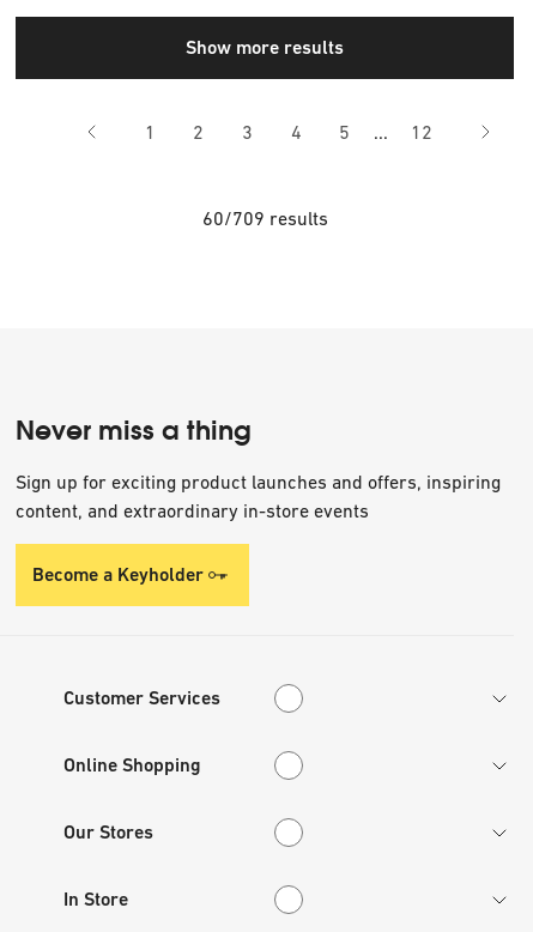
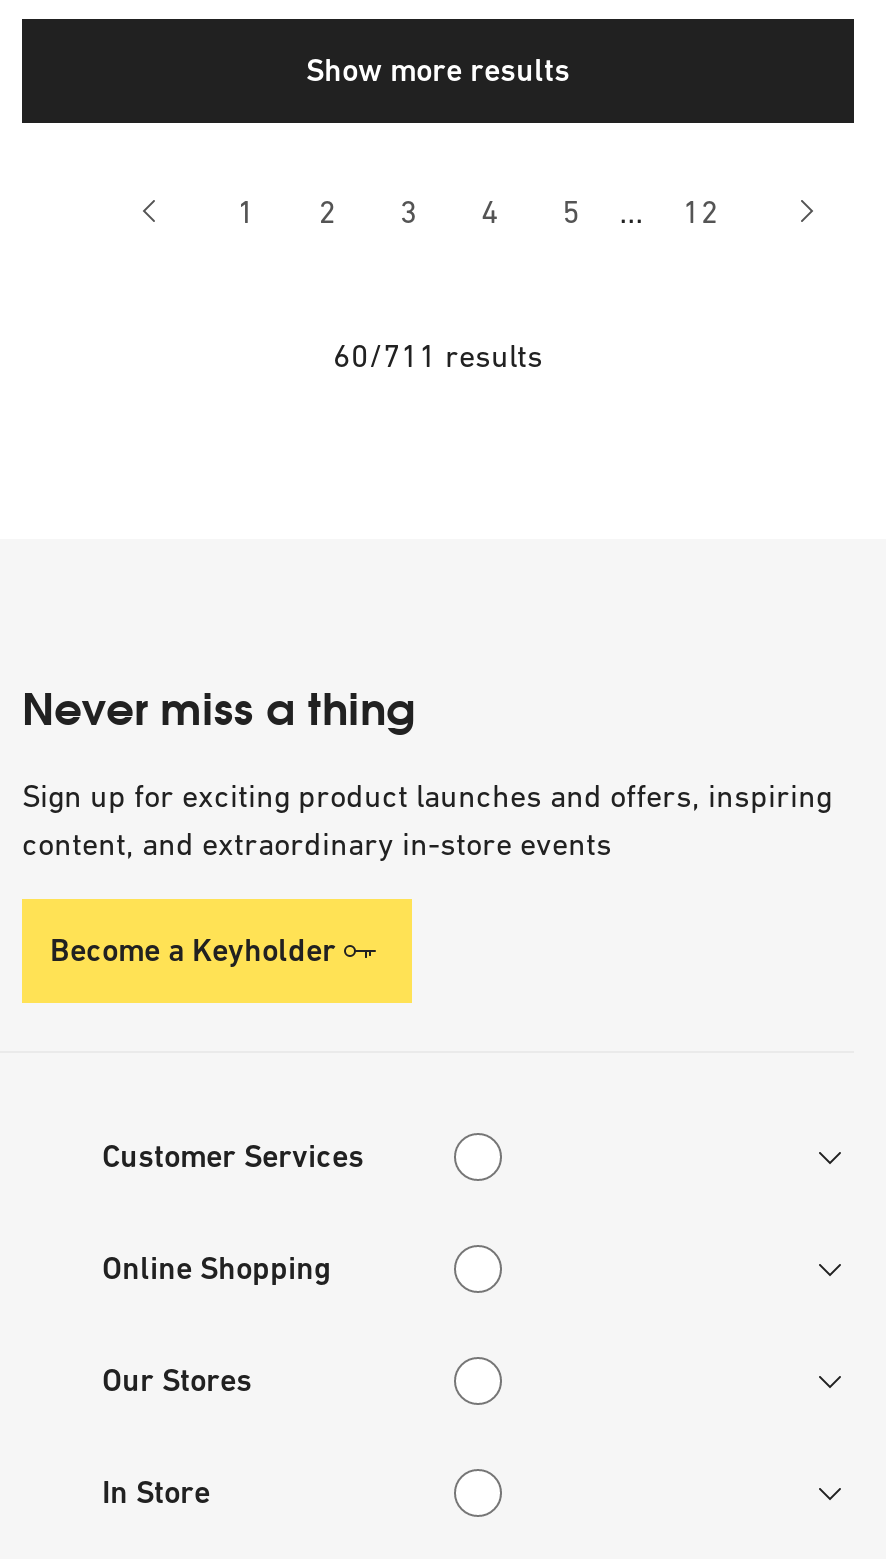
- 60/709 results
+ 60/711 results
